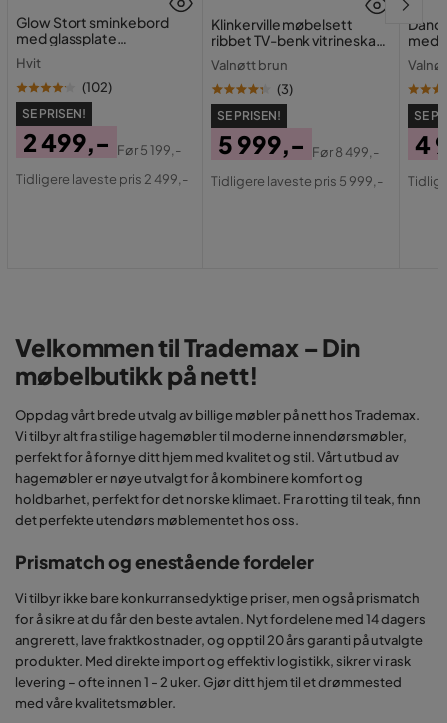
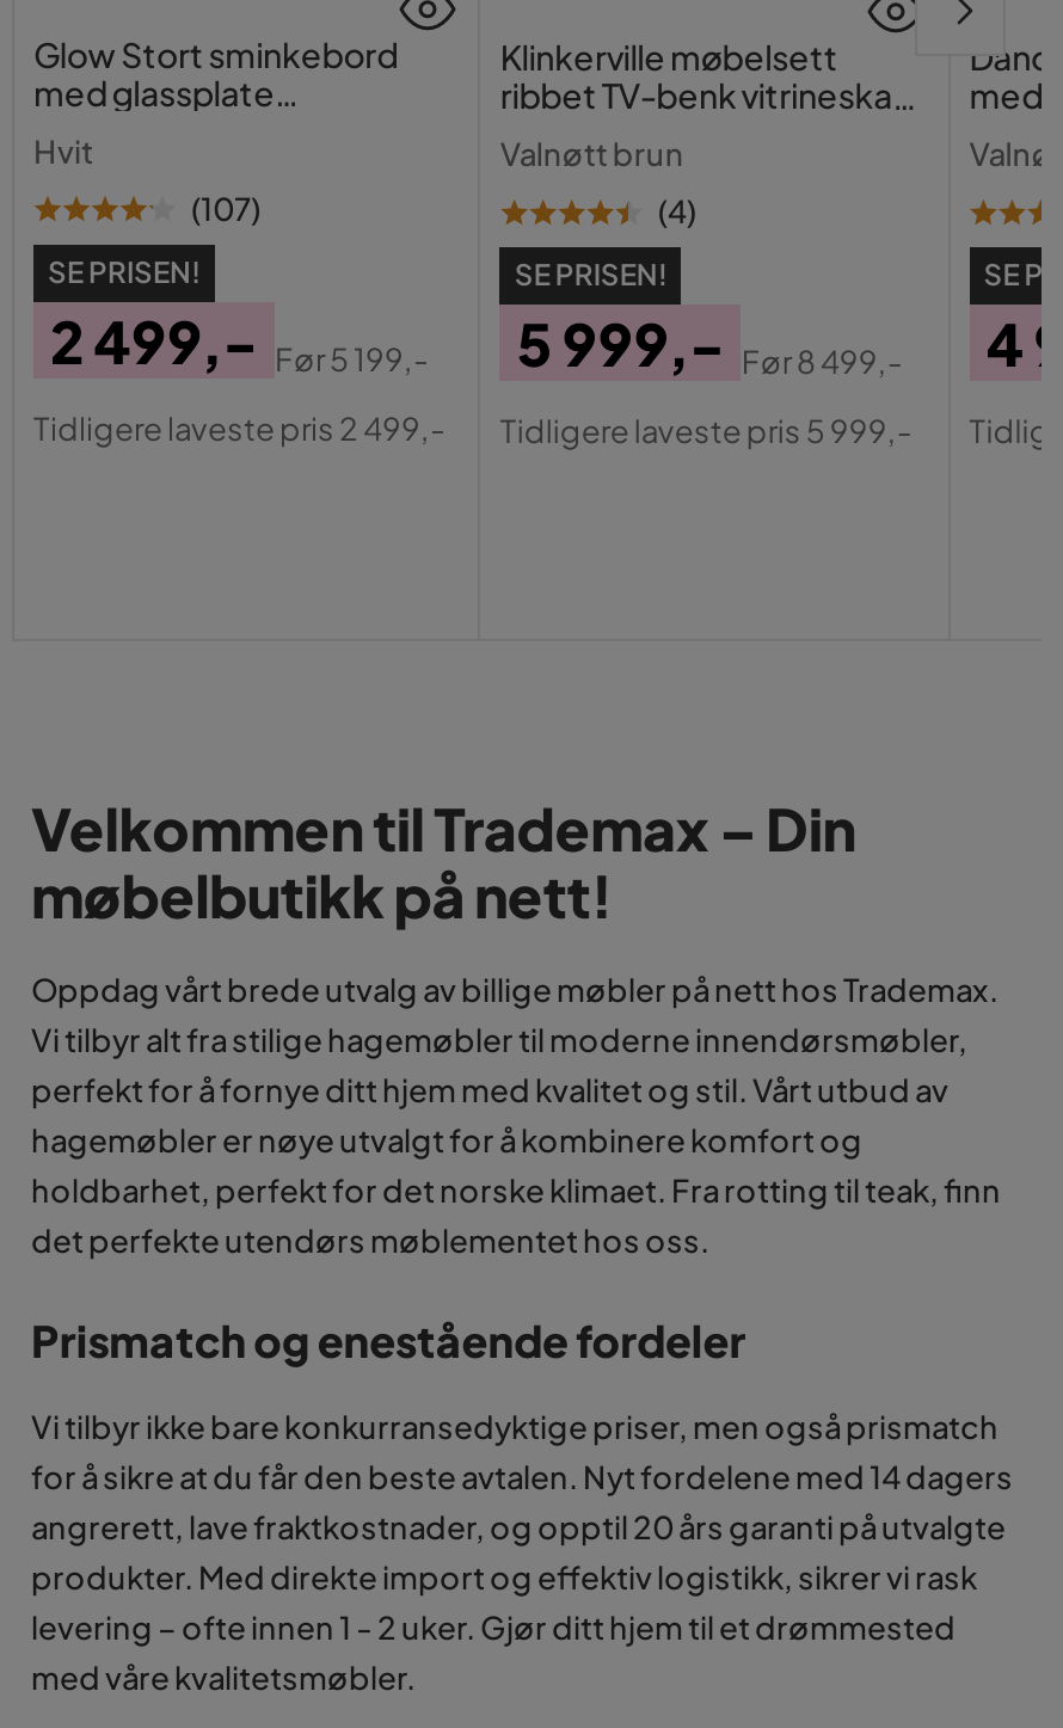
- (102)
+ (107)

- (3)
+ (4)
